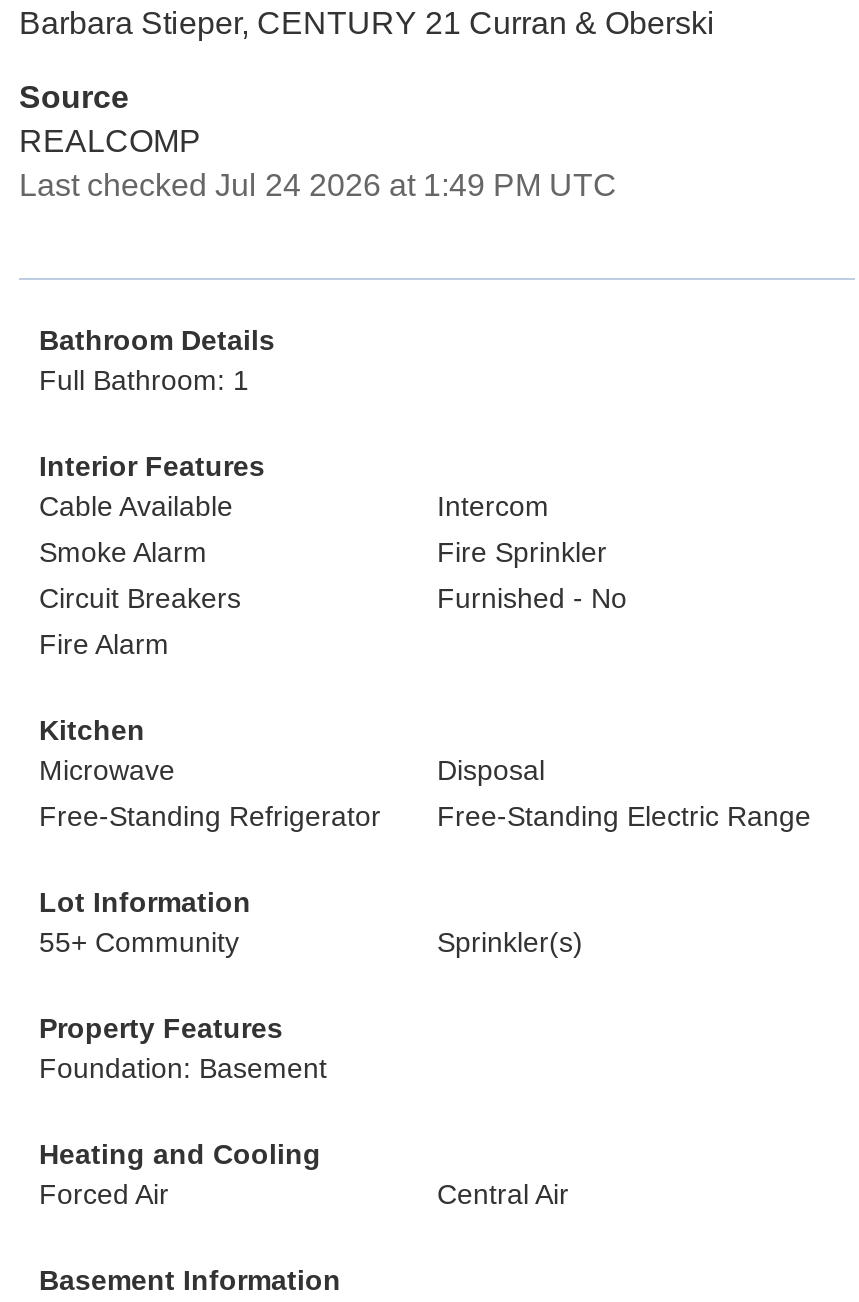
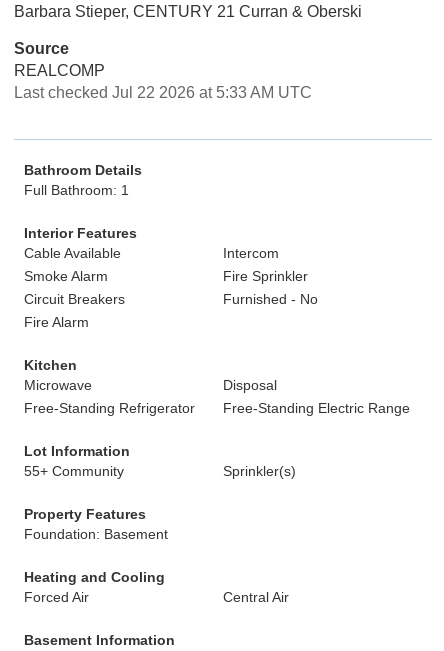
- Last checked Jul 24 2026 at 1:49 PM UTC
+ Last checked Jul 22 2026 at 5:33 AM UTC
